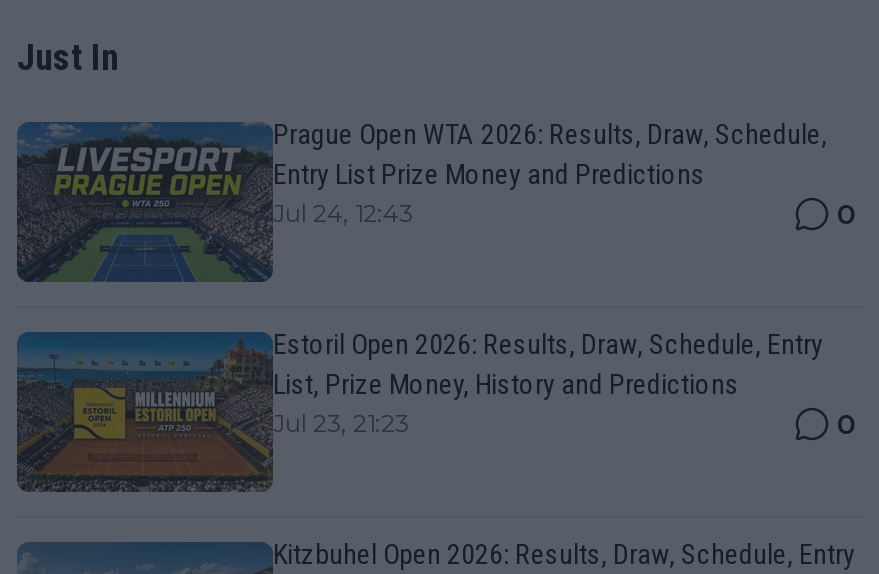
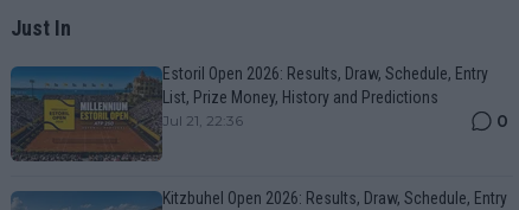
- [image]
- Prague Open WTA 2026: Results, Draw, Schedule,
- Entry List Prize Money and Predictions
- Jul 24, 12:43
- 0

- Jul 23, 21:23
+ Jul 21, 22:36
